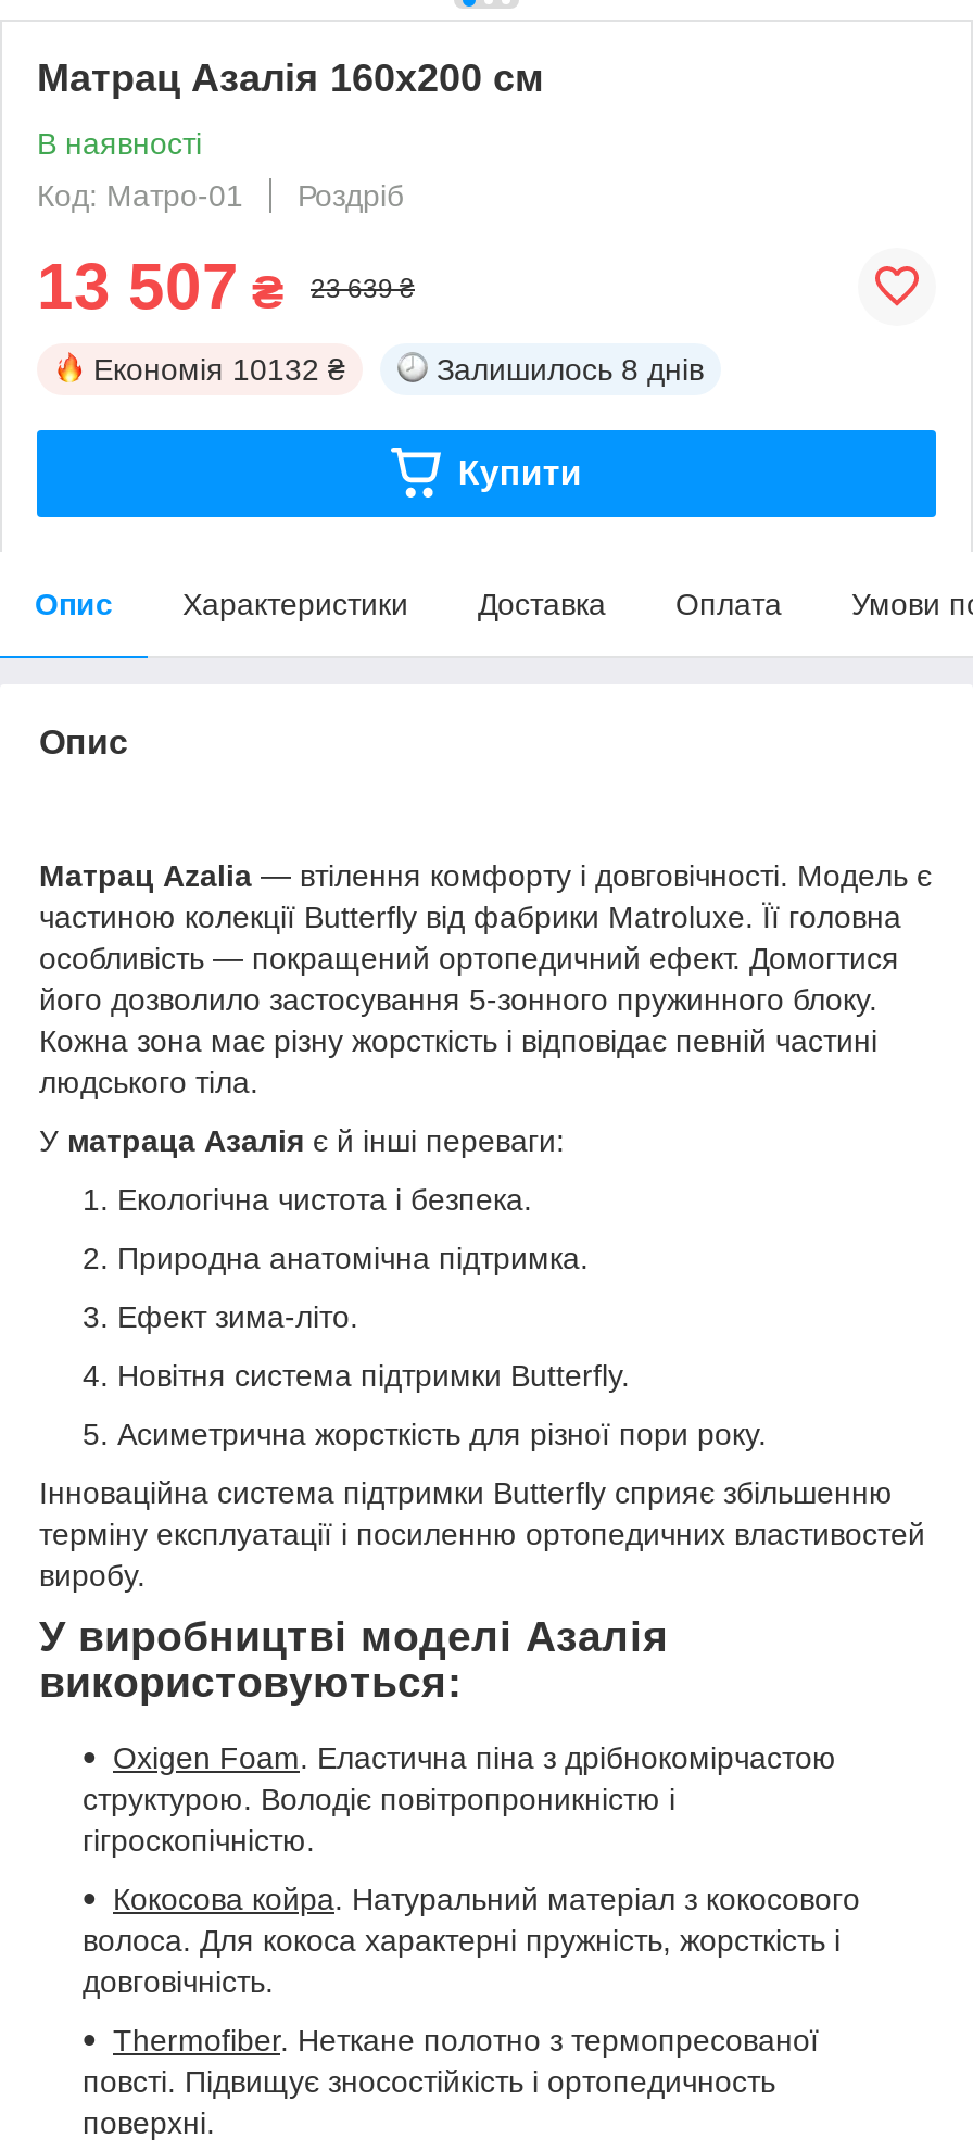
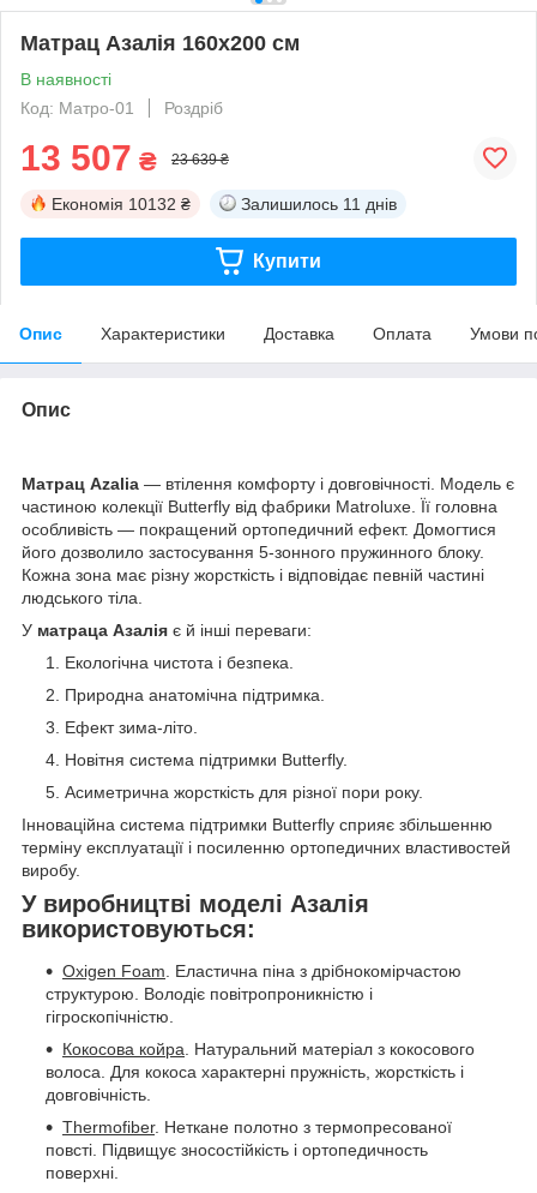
- Залишилось 8 днів
+ Залишилось 11 днів
